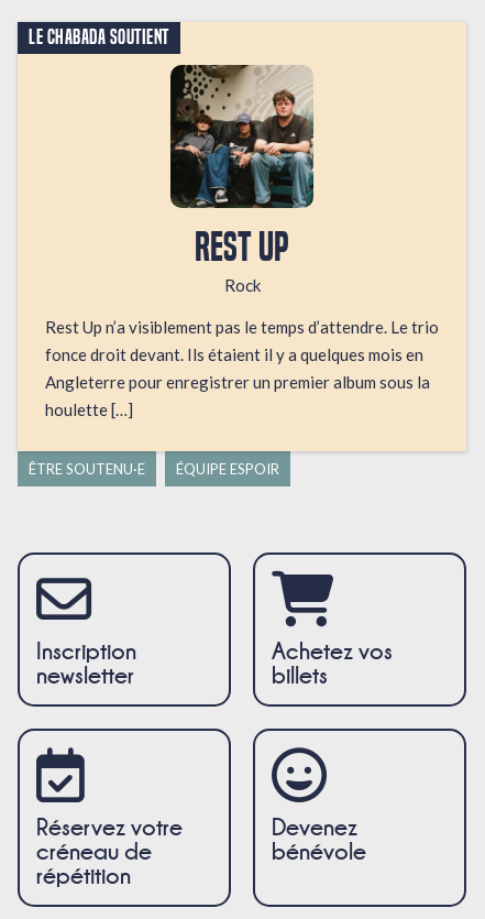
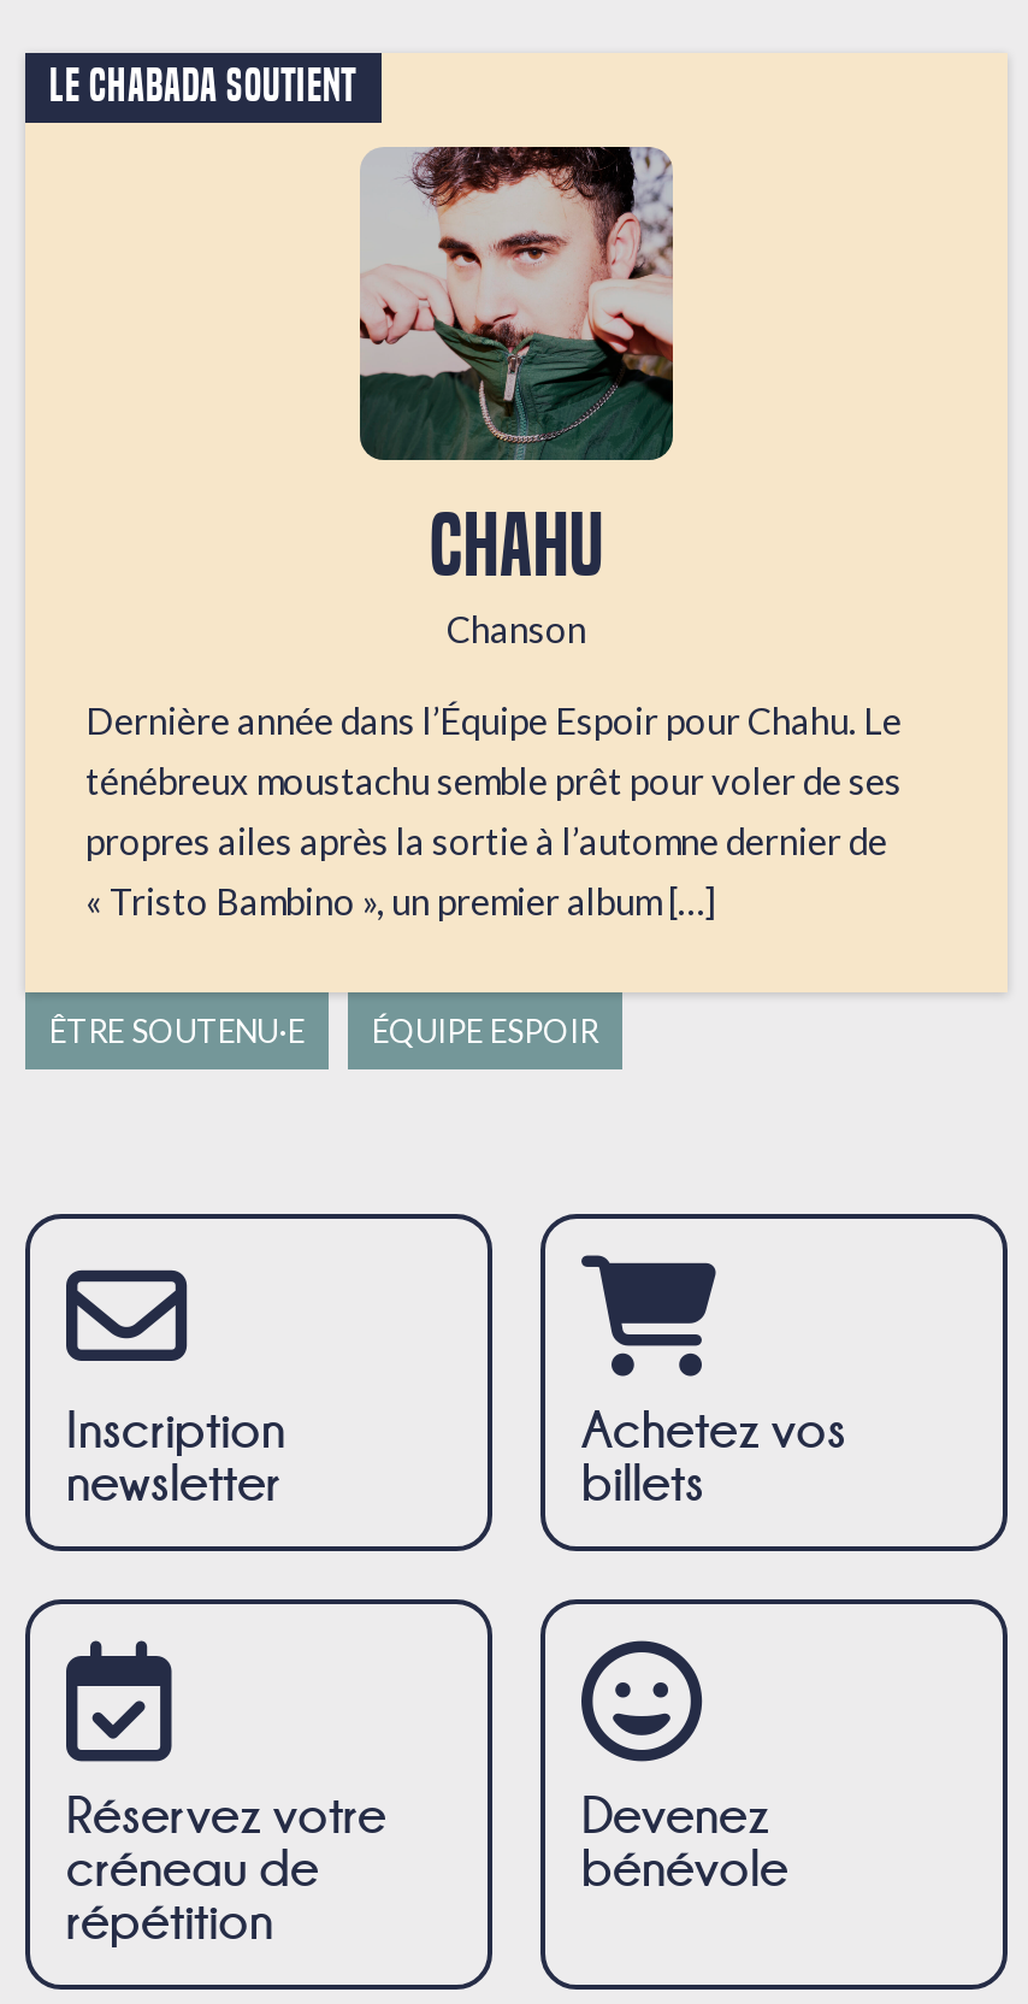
- [image]
- REST UP
- Rock
+ [image]
+ CHAHU
+ Chanson

- Rest Up n’a visiblement pas le temps d’attendre. Le trio
- fonce droit devant. Ils étaient il y a quelques mois en
- Angleterre pour enregistrer un premier album sous la
- houlette […]
+ Dernière année dans l’Équipe Espoir pour Chahu. Le
+ ténébreux moustachu semble prêt pour voler de ses
+ propres ailes après la sortie à l’automne dernier de
+ « Tristo Bambino », un premier album […]
